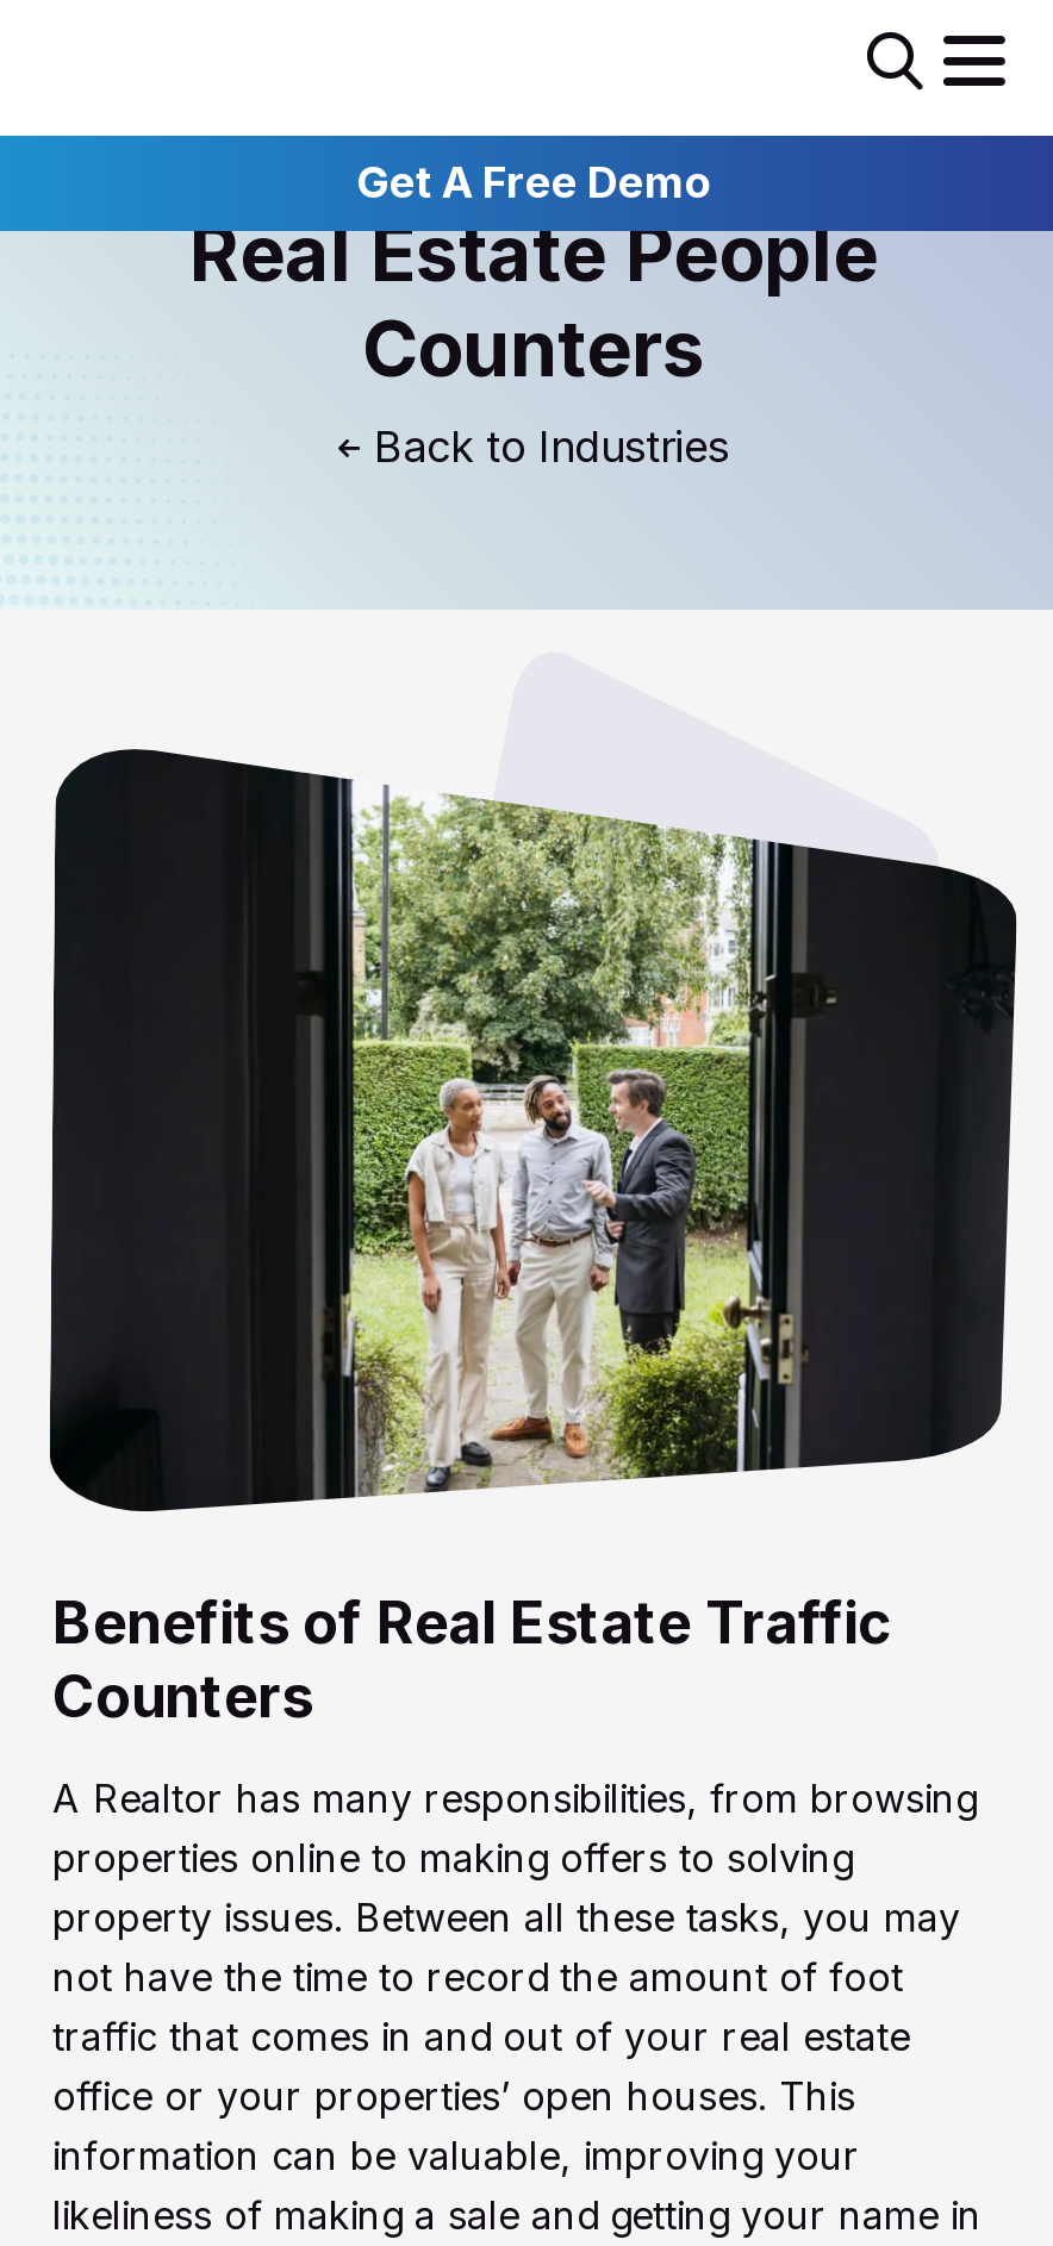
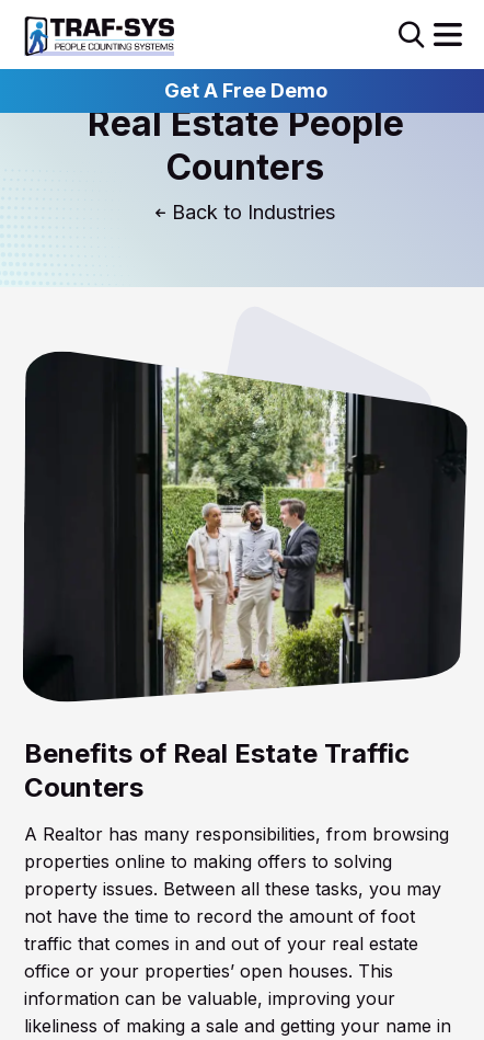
+ [image]
